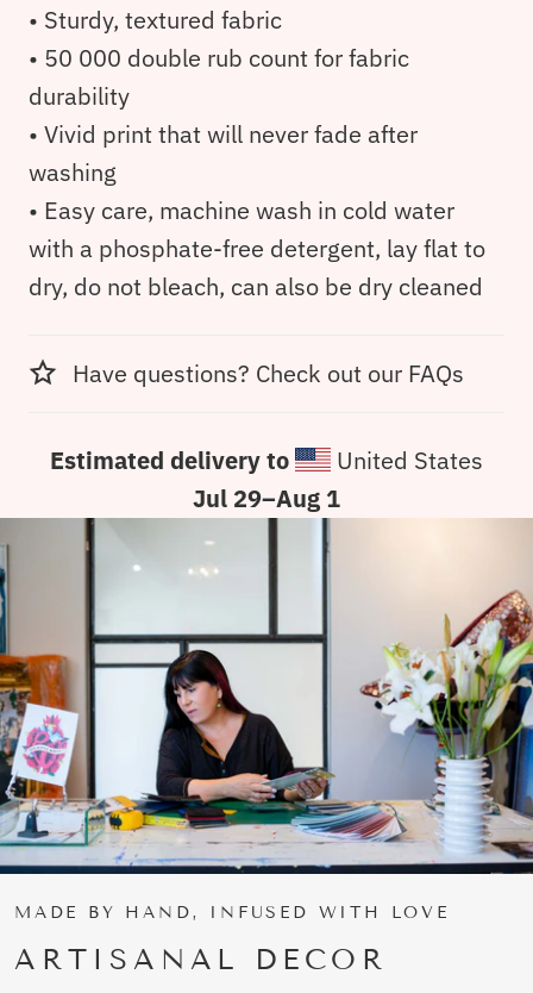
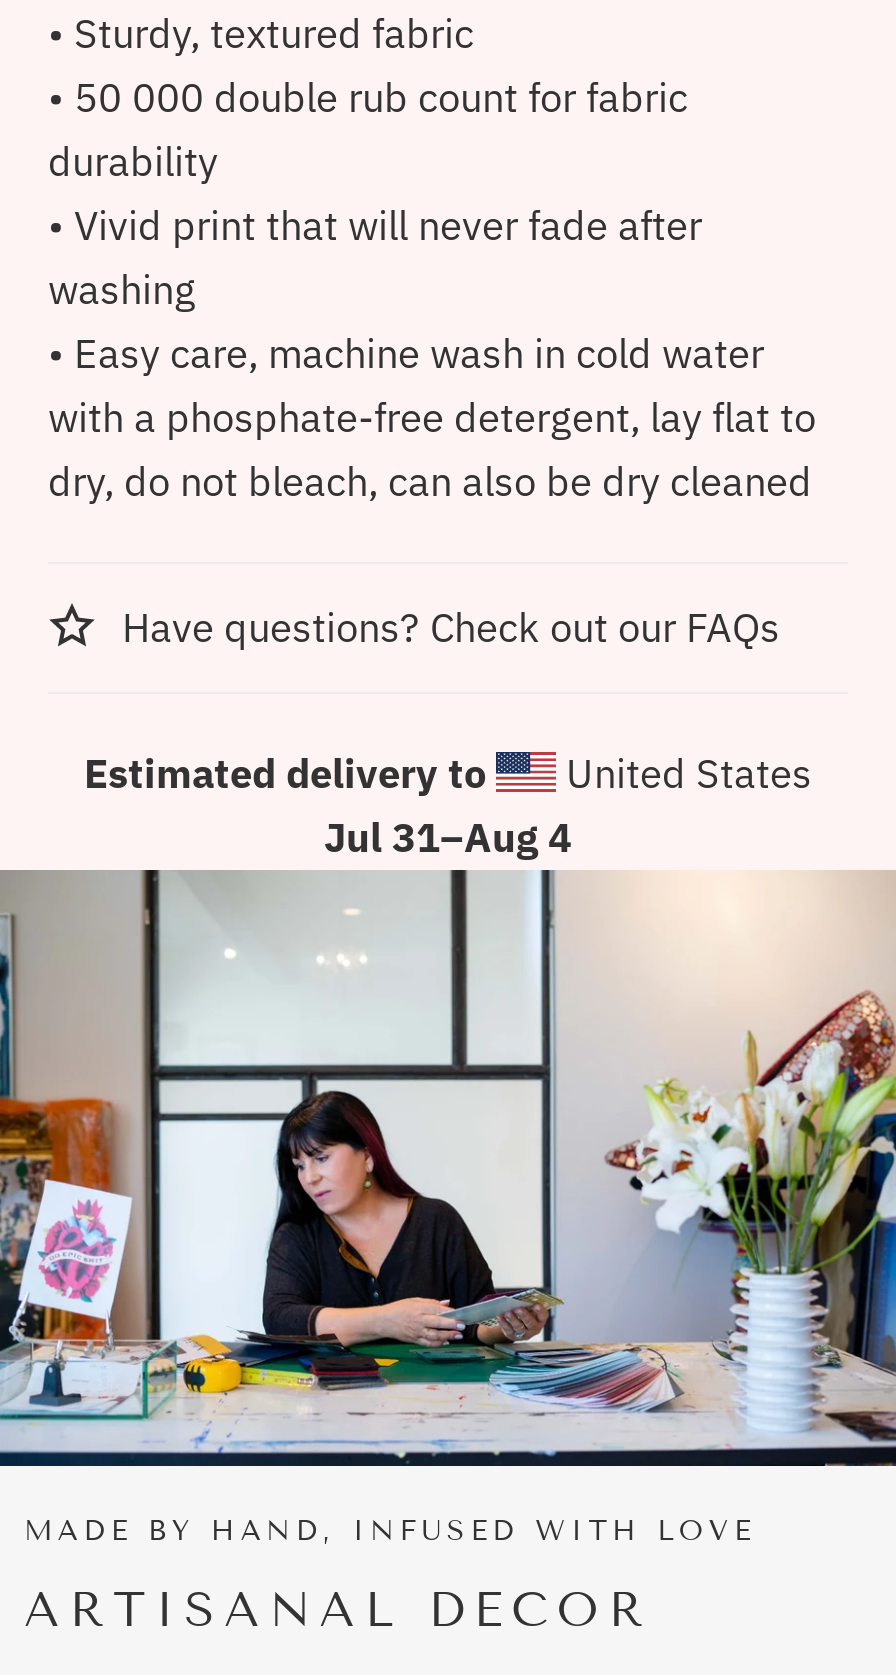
- Jul 29–Aug 1
+ Jul 31–Aug 4
